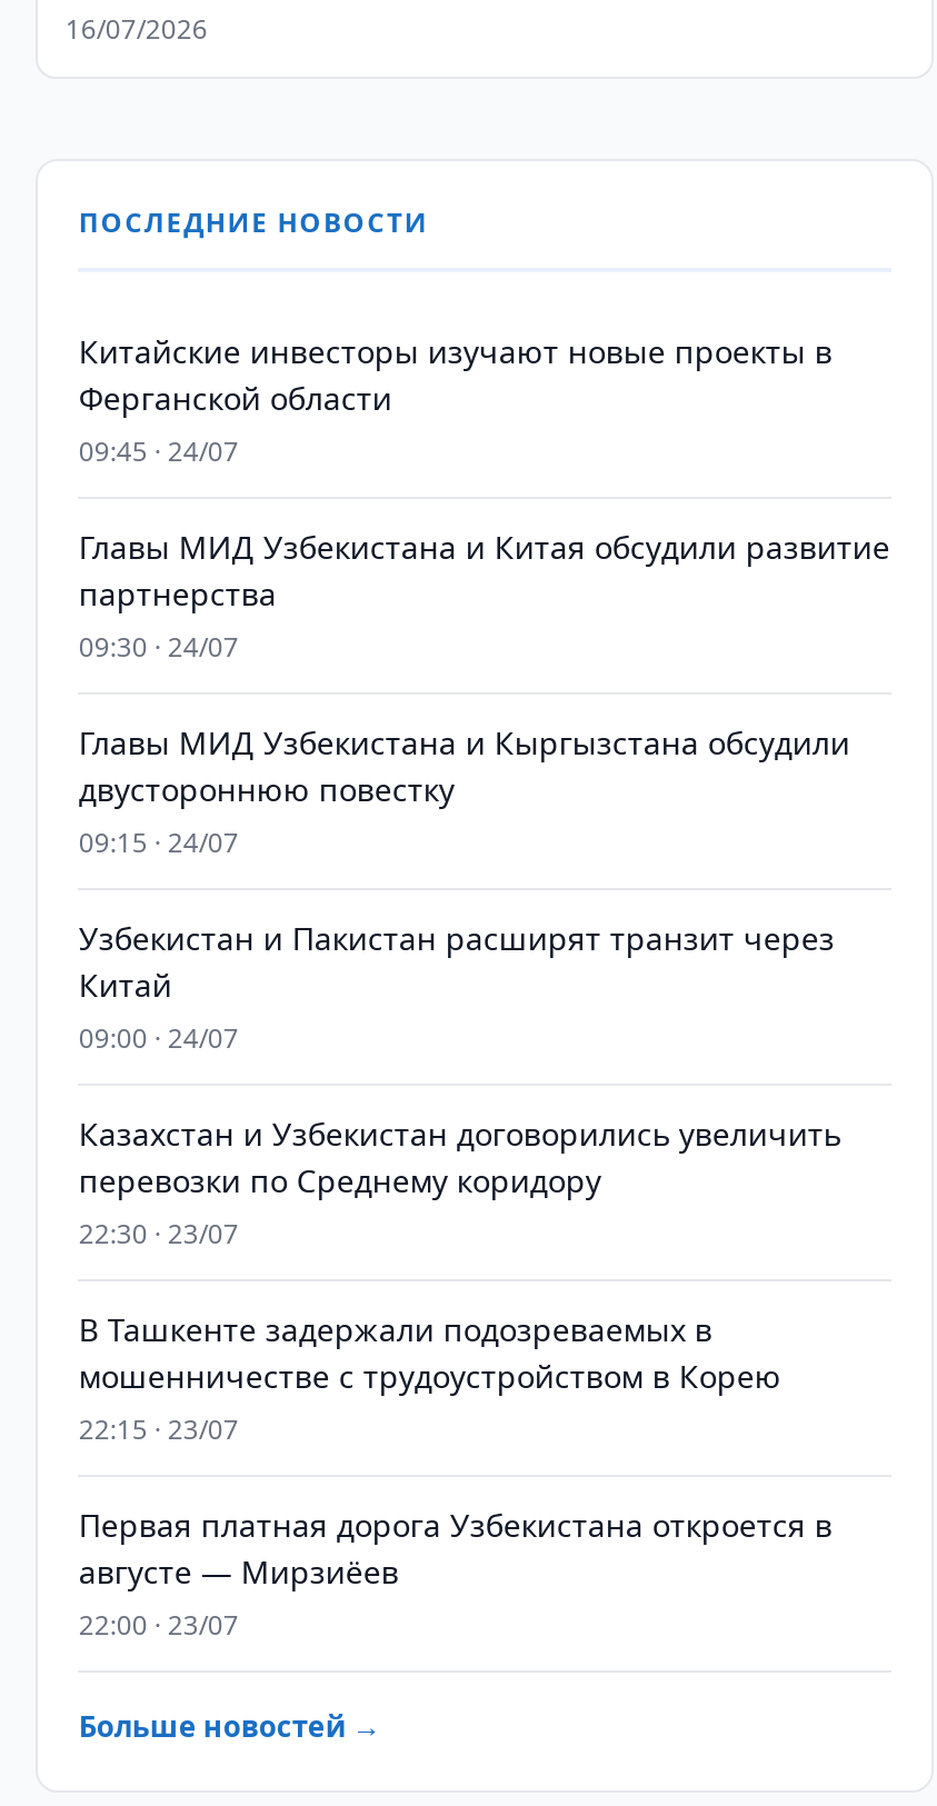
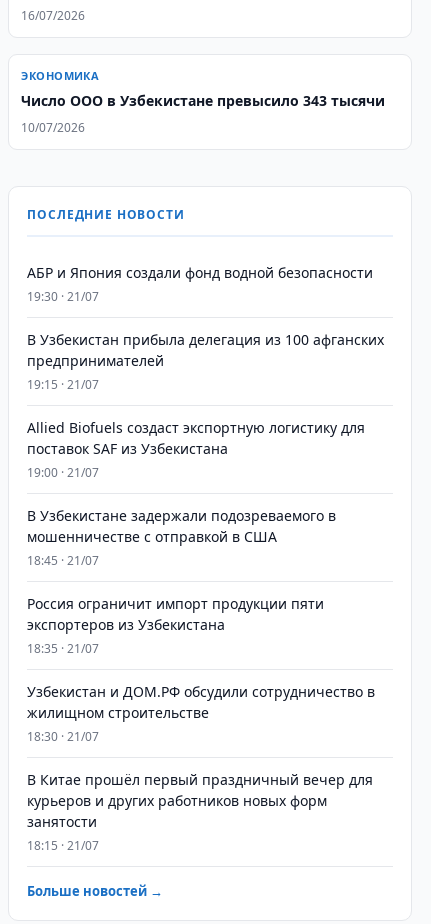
+ ЭКОНОМИКА
+ Число ООО в Узбекистане превысило 343 тысячи
+ 10/07/2026

- Китайские инвесторы изучают новые проекты в
- Ферганской области
- 09:45 · 24/07
+ АБР и Япония создали фонд водной безопасности
+ 19:30 · 21/07

- Главы МИД Узбекистана и Китая обсудили развитие
- партнерства
- 09:30 · 24/07
+ В Узбекистан прибыла делегация из 100 афганских
+ предпринимателей
+ 19:15 · 21/07

- Главы МИД Узбекистана и Кыргызстана обсудили
- двустороннюю повестку
- 09:15 · 24/07
+ Allied Biofuels создаст экспортную логистику для
+ поставок SAF из Узбекистана
+ 19:00 · 21/07

- Узбекистан и Пакистан расширят транзит через
- Китай
- 09:00 · 24/07
+ В Узбекистане задержали подозреваемого в
+ мошенничестве с отправкой в США
+ 18:45 · 21/07

- Казахстан и Узбекистан договорились увеличить
- перевозки по Среднему коридору
- 22:30 · 23/07
+ Россия ограничит импорт продукции пяти
+ экспортеров из Узбекистана
+ 18:35 · 21/07

- В Ташкенте задержали подозреваемых в
- мошенничестве с трудоустройством в Корею
- 22:15 · 23/07
+ Узбекистан и ДОМ.РФ обсудили сотрудничество в
+ жилищном строительстве
+ 18:30 · 21/07

- Первая платная дорога Узбекистана откроется в
- августе — Мирзиёев
- 22:00 · 23/07
+ В Китае прошёл первый праздничный вечер для
+ курьеров и других работников новых форм
+ занятости
+ 18:15 · 21/07
